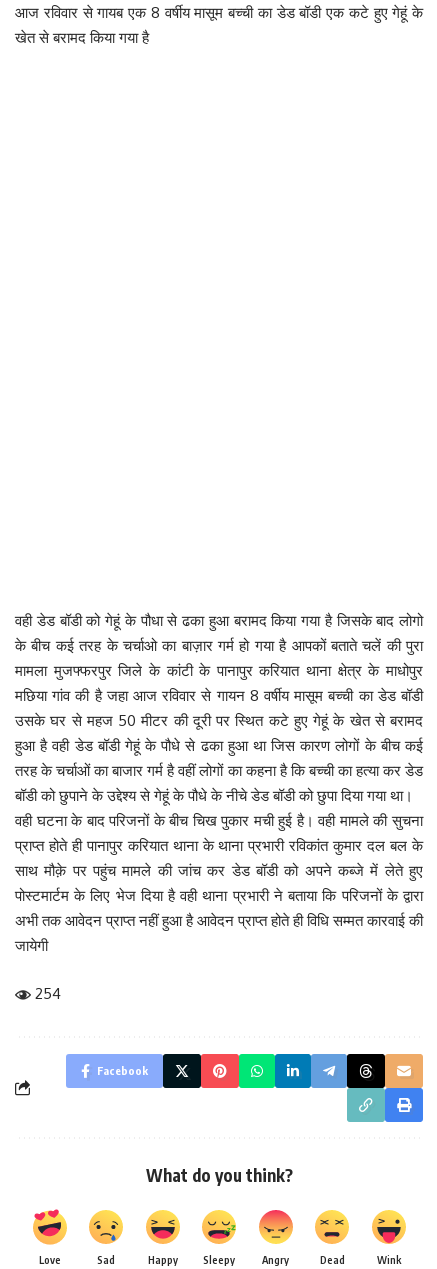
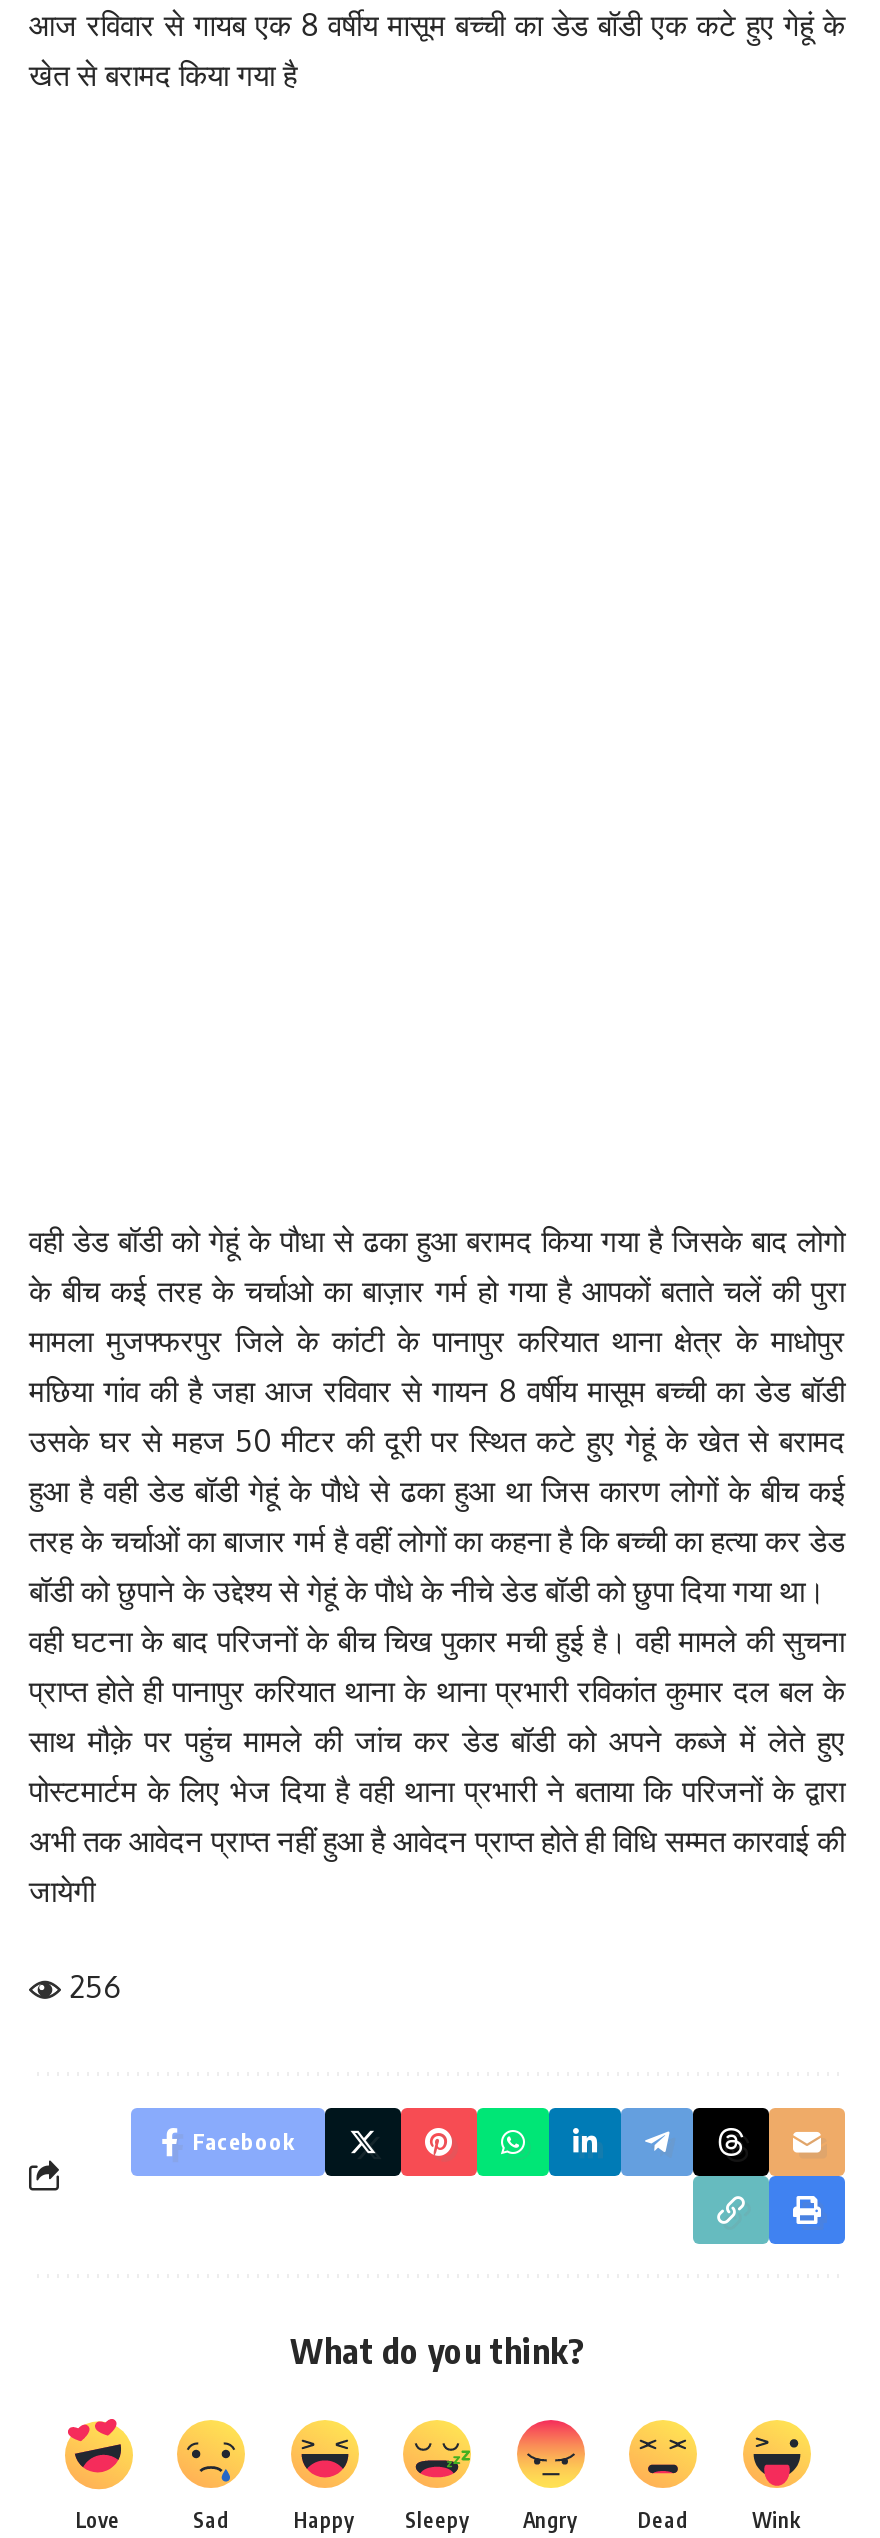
- 254
+ 256
